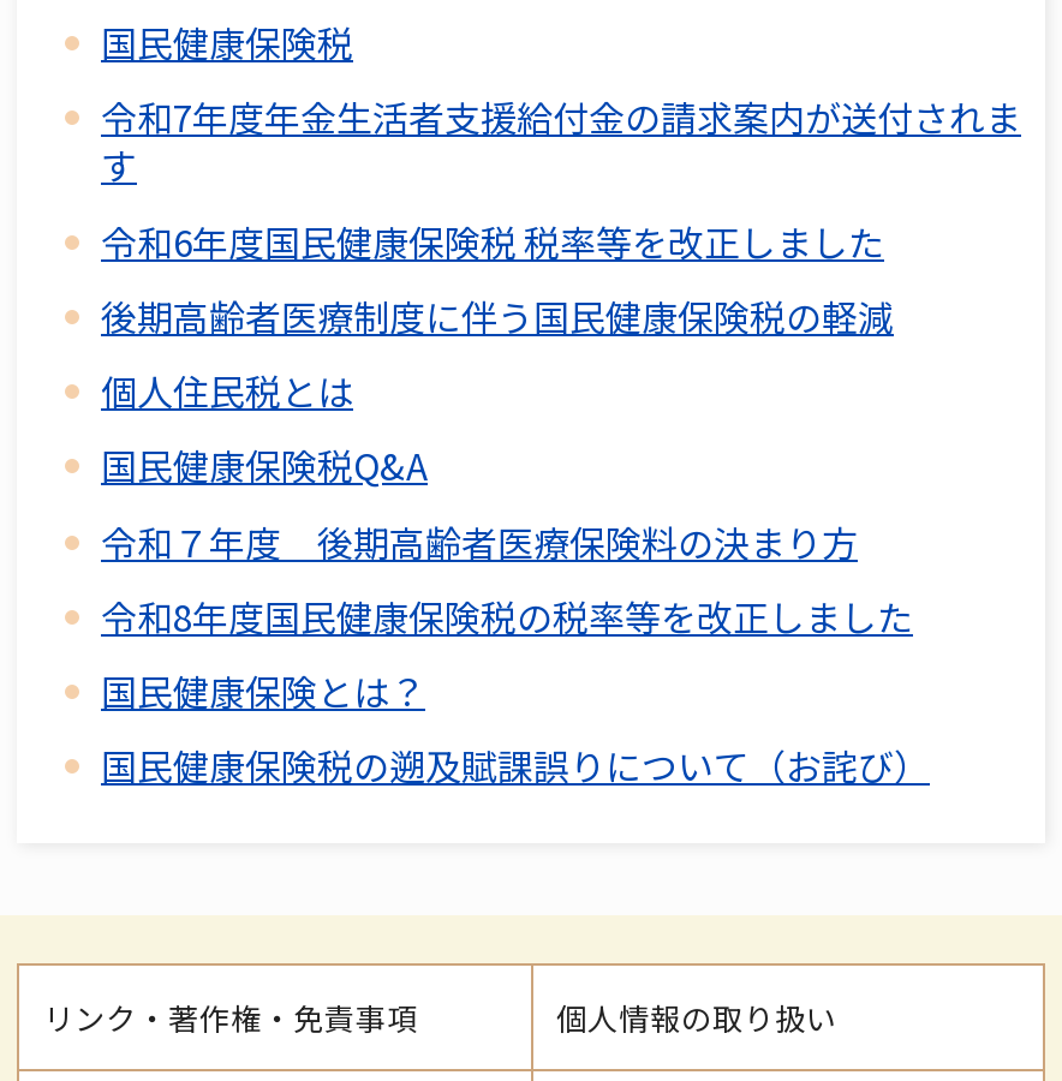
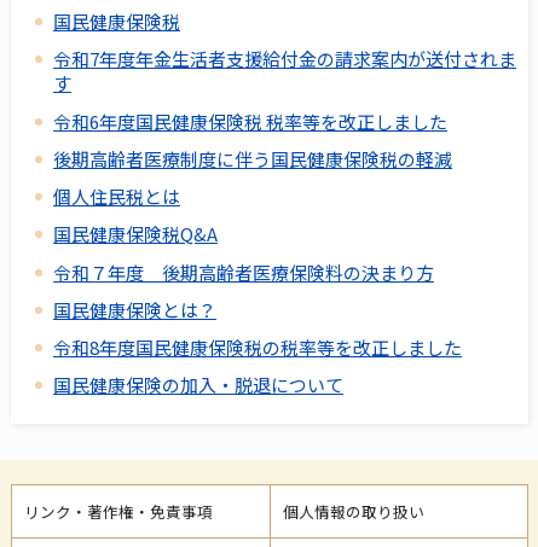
moved down: 令和8年度国民健康保険税の税率等を改正しました

moved up: 国民健康保険とは？

- 国民健康保険税の遡及賦課誤りについて（お詫び）
+ 国民健康保険の加入・脱退について
